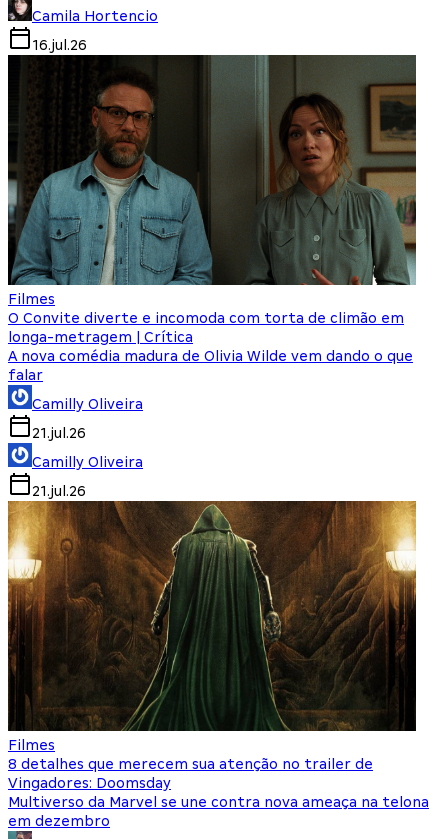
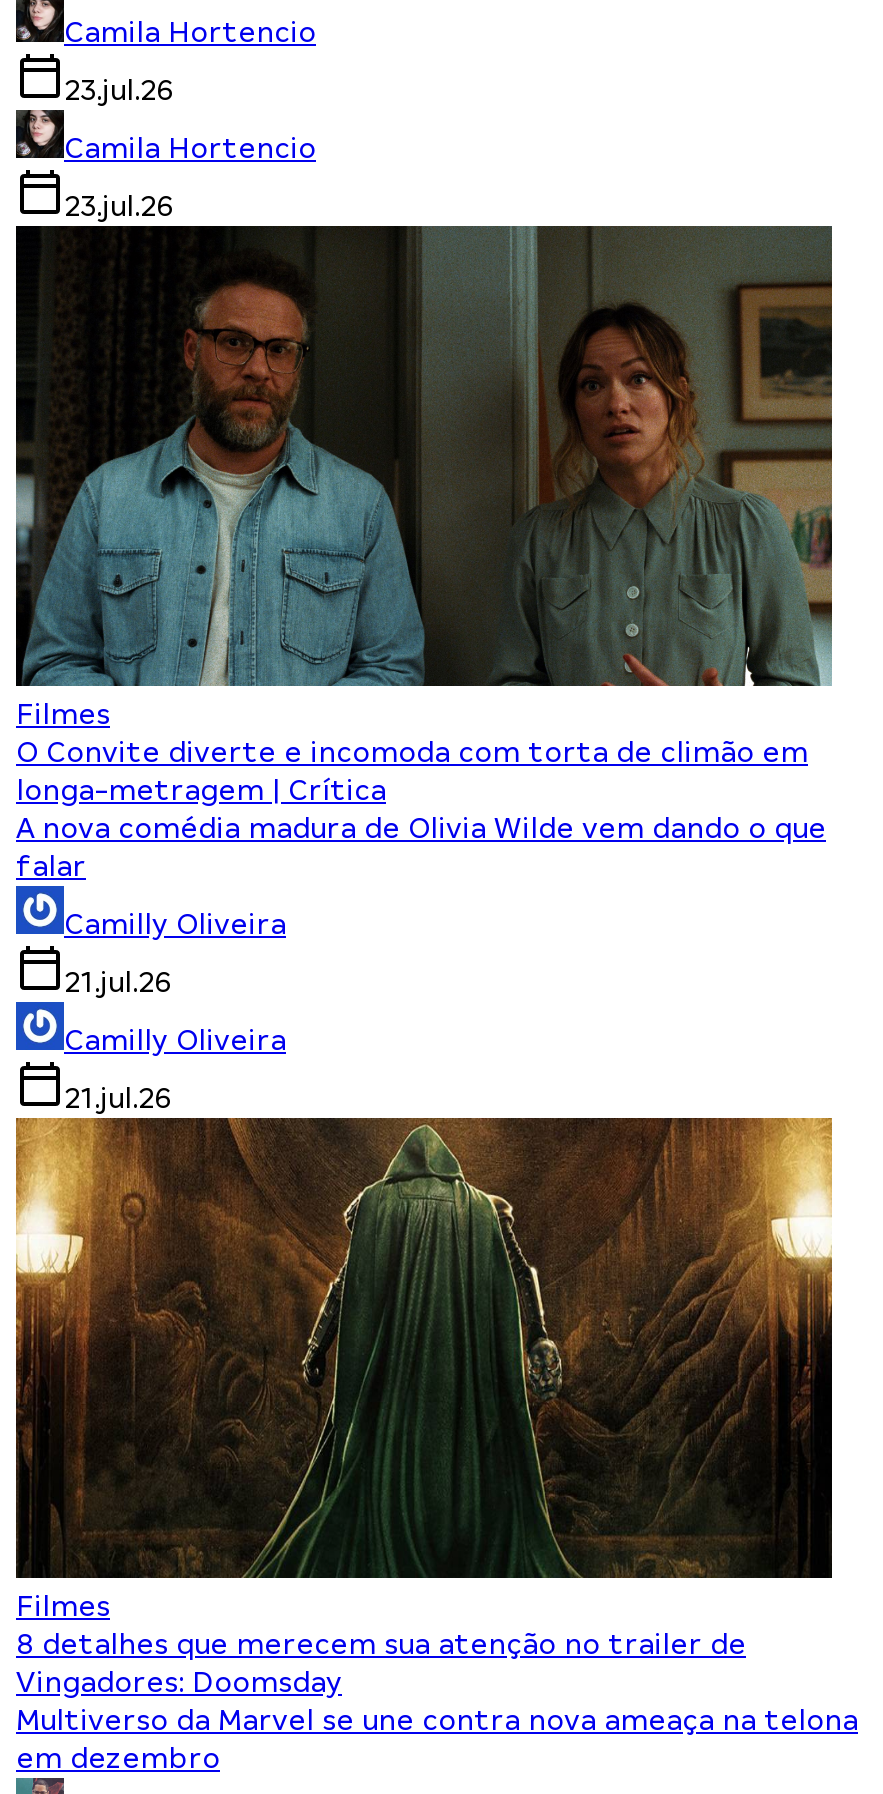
- 16.jul.26
+ 23.jul.26
+ Camila Hortencio
+ 23.jul.26
